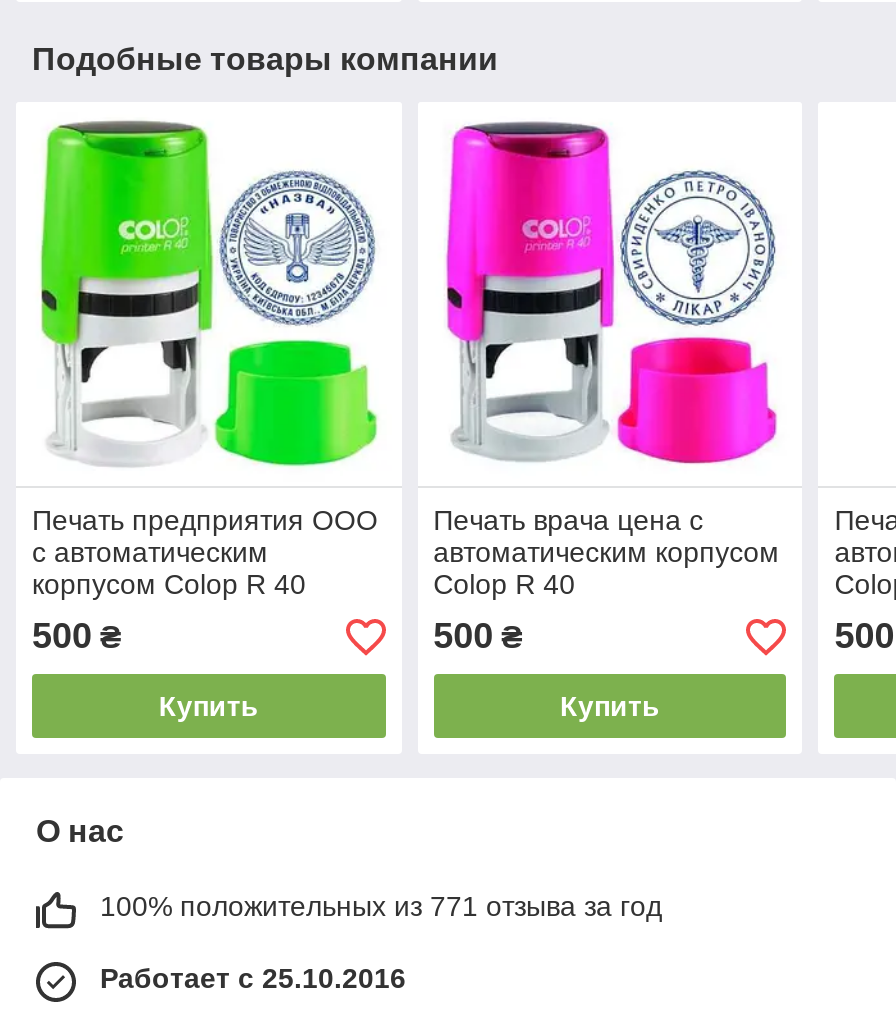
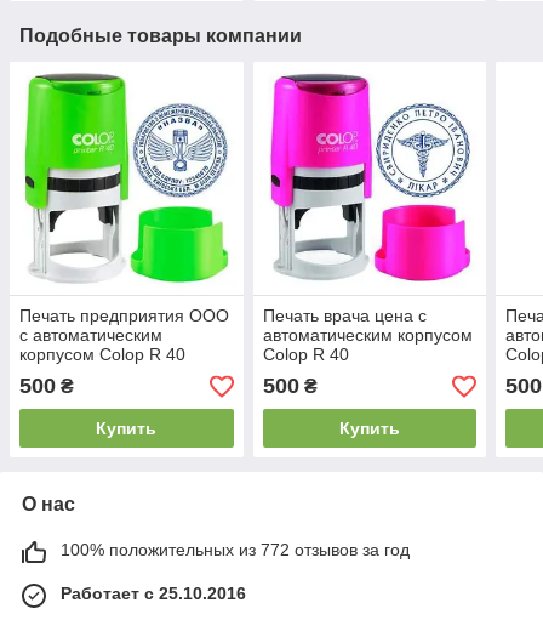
- 100% положительных из 771 отзыва за год
+ 100% положительных из 772 отзывов за год
